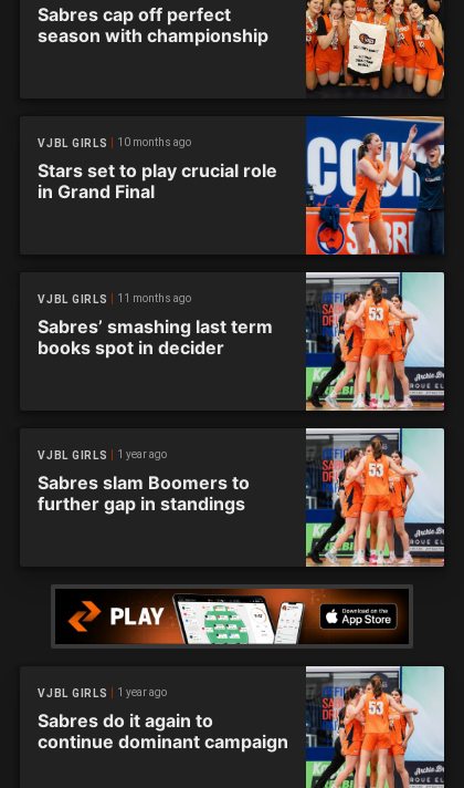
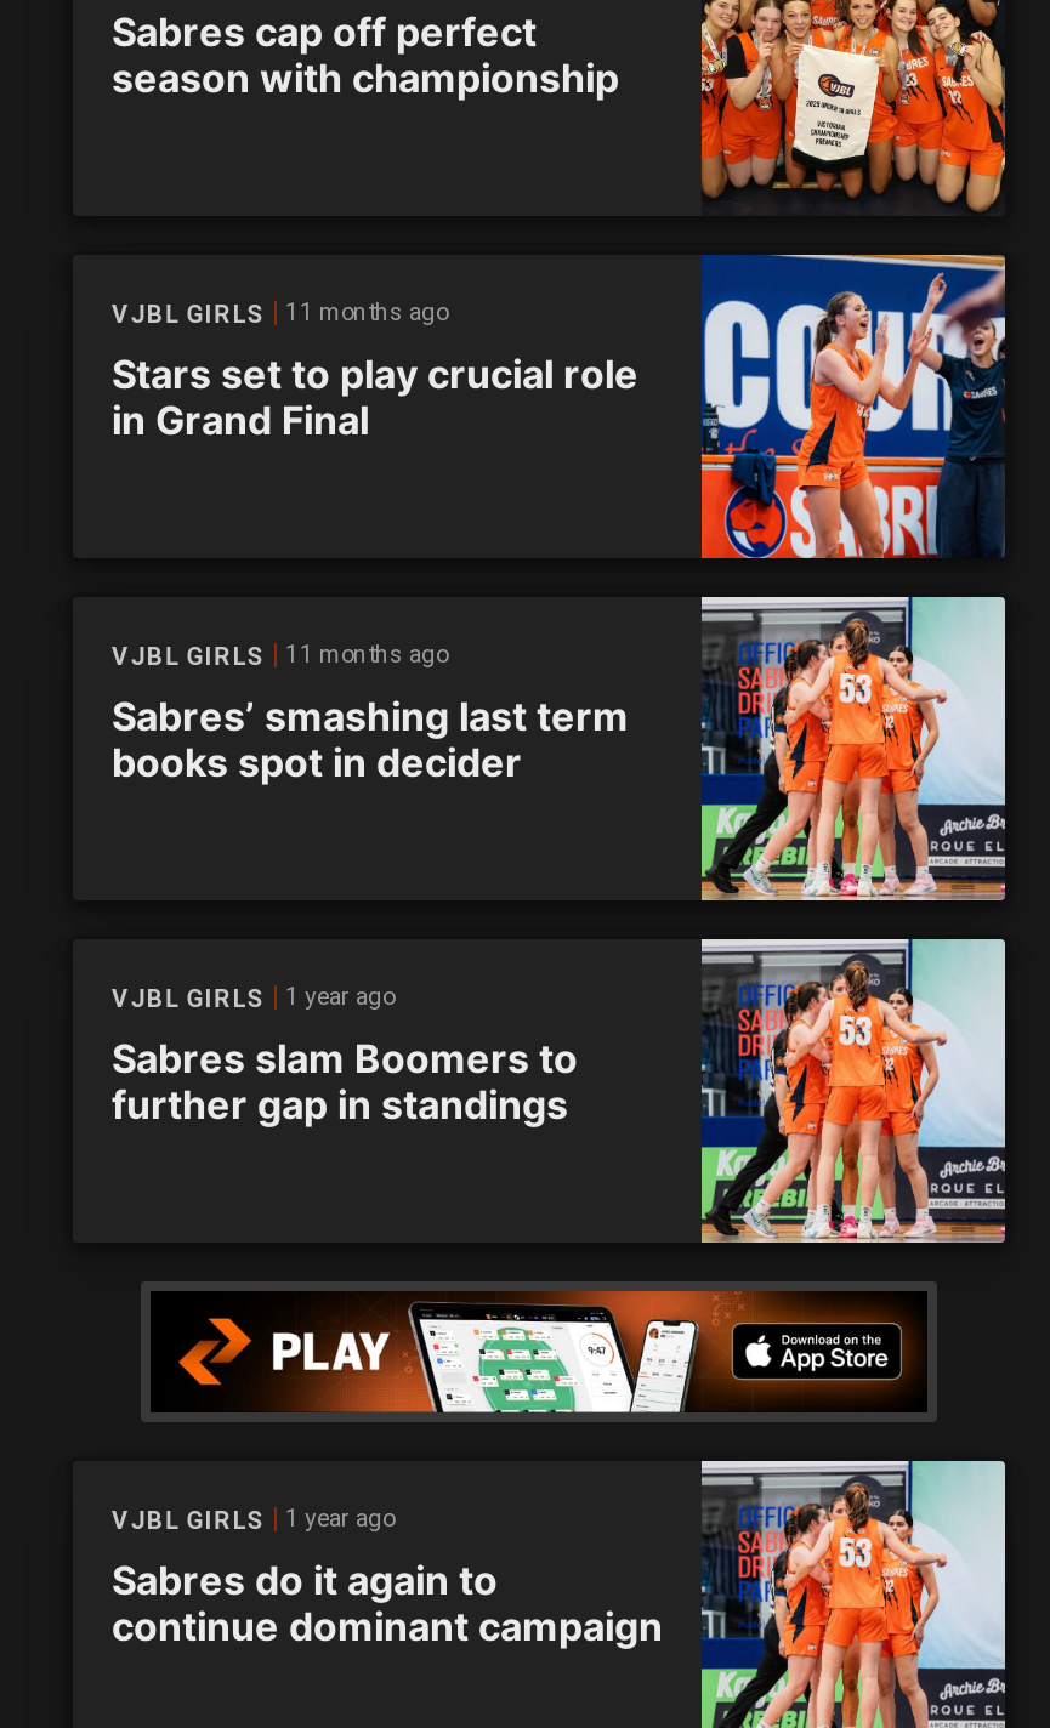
- VJBL GIRLS 10 months ago
+ VJBL GIRLS 11 months ago
